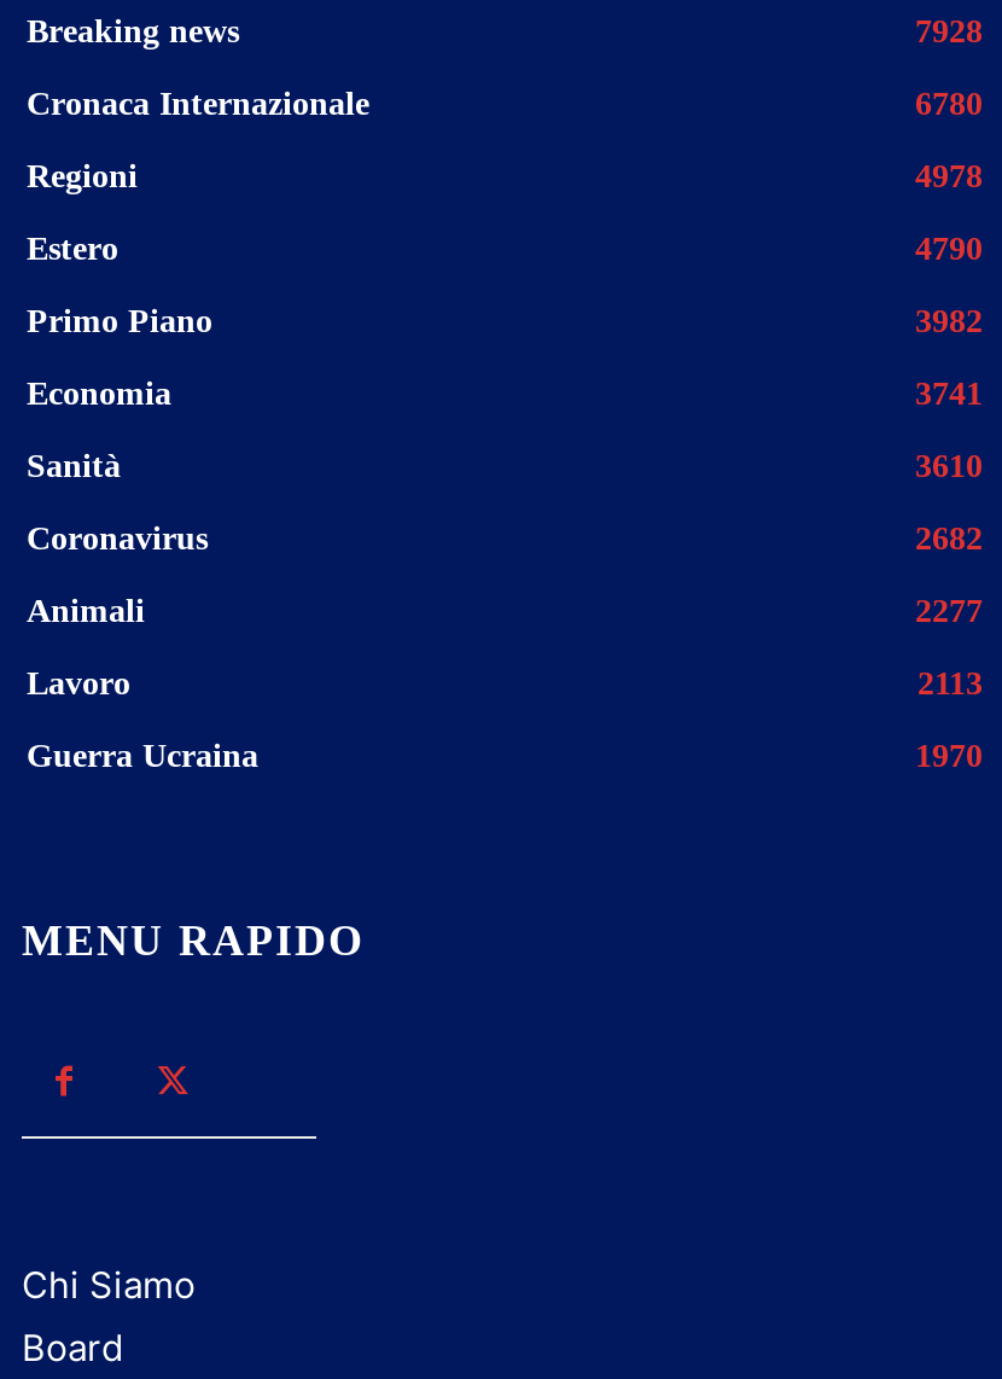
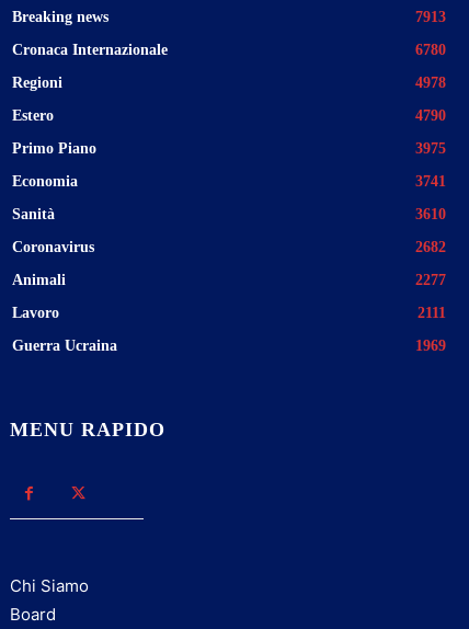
- 7928
+ 7913

- 3982
+ 3975

- 2113
+ 2111

- 1970
+ 1969
